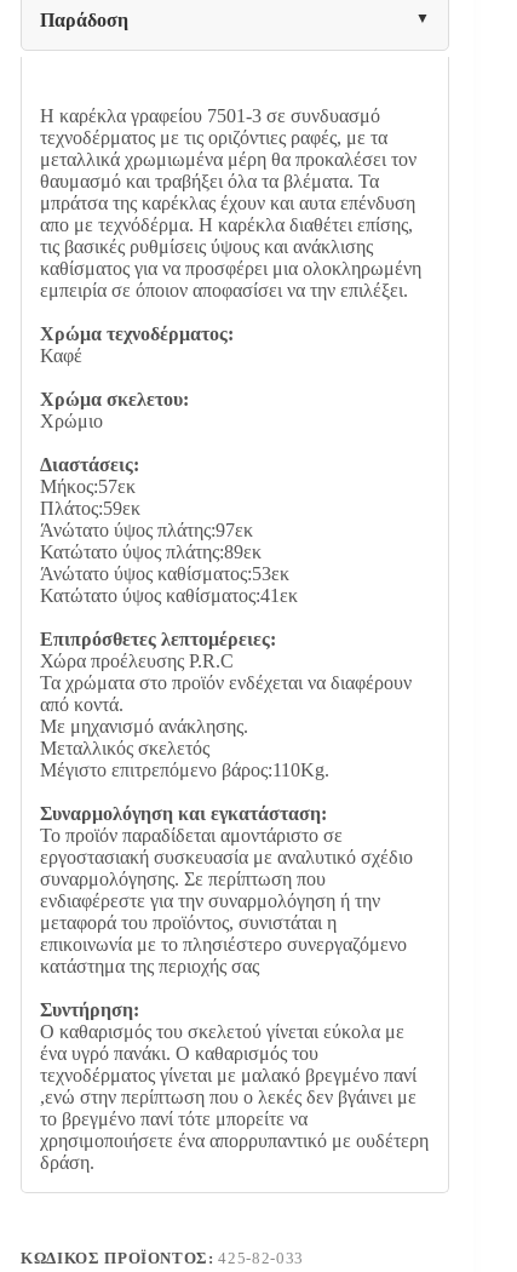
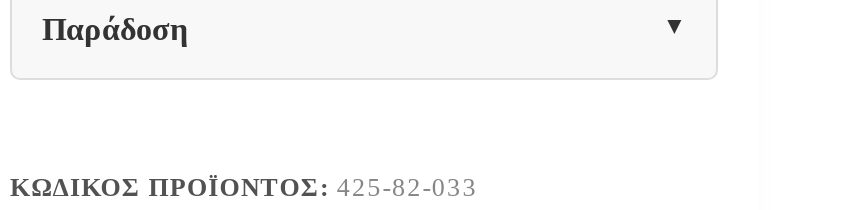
- Η καρέκλα γραφείου 7501-3 σε συνδυασμό
- τεχνοδέρματος με τις οριζόντιες ραφές, με τα
- μεταλλικά χρωμιωμένα μέρη θα προκαλέσει τον
- θαυμασμό και τραβήξει όλα τα βλέματα. Τα
- μπράτσα της καρέκλας έχουν και αυτα επένδυση
- απο με τεχνόδέρμα. Η καρέκλα διαθέτει επίσης,
- τις βασικές ρυθμίσεις ύψους και ανάκλισης
- καθίσματος για να προσφέρει μια ολοκληρωμένη
- εμπειρία σε όποιον αποφασίσει να την επιλέξει.
- Χρώμα τεχνοδέρματος:
- Καφέ
- Χρώμα σκελετου:
- Χρώμιο
- Διαστάσεις:
- Μήκος:57εκ
- Πλάτος:59εκ
- Άνώτατο ύψος πλάτης:97εκ
- Κατώτατο ύψος πλάτης:89εκ
- Άνώτατο ύψος καθίσματος:53εκ
- Κατώτατο ύψος καθίσματος:41εκ
- Επιπρόσθετες λεπτομέρειες:
- Χώρα προέλευσης P.R.C
- Τα χρώματα στο προϊόν ενδέχεται να διαφέρουν
- από κοντά.
- Με μηχανισμό ανάκλησης.
- Μεταλλικός σκελετός
- Μέγιστο επιτρεπόμενο βάρος:110Kg.
- Συναρμολόγηση και εγκατάσταση:
- Το προϊόν παραδίδεται αμοντάριστο σε
- εργοστασιακή συσκευασία με αναλυτικό σχέδιο
- συναρμολόγησης. Σε περίπτωση που
- ενδιαφέρεστε για την συναρμολόγηση ή την
- μεταφορά του προϊόντος, συνιστάται η
- επικοινωνία με το πλησιέστερο συνεργαζόμενο
- κατάστημα της περιοχής σας
- Συντήρηση:
- Ο καθαρισμός του σκελετού γίνεται εύκολα με
- ένα υγρό πανάκι. Ο καθαρισμός του
- τεχνοδέρματος γίνεται με μαλακό βρεγμένο πανί
- ,ενώ στην περίπτωση που ο λεκές δεν βγάινει με
- το βρεγμένο πανί τότε μπορείτε να
- χρησιμοποιήσετε ένα απορρυπαντικό με ουδέτερη
- δράση.
